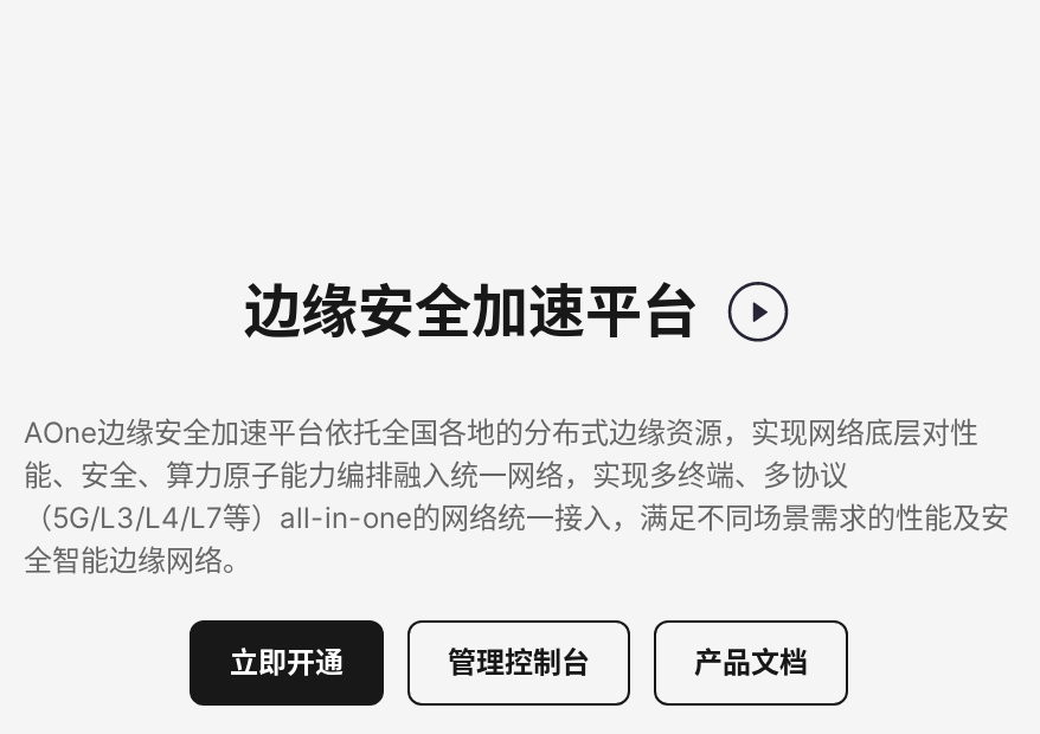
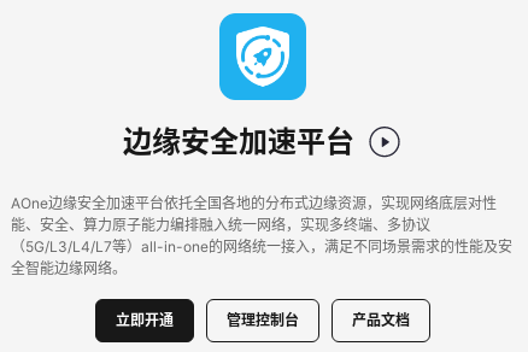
+ [image]
